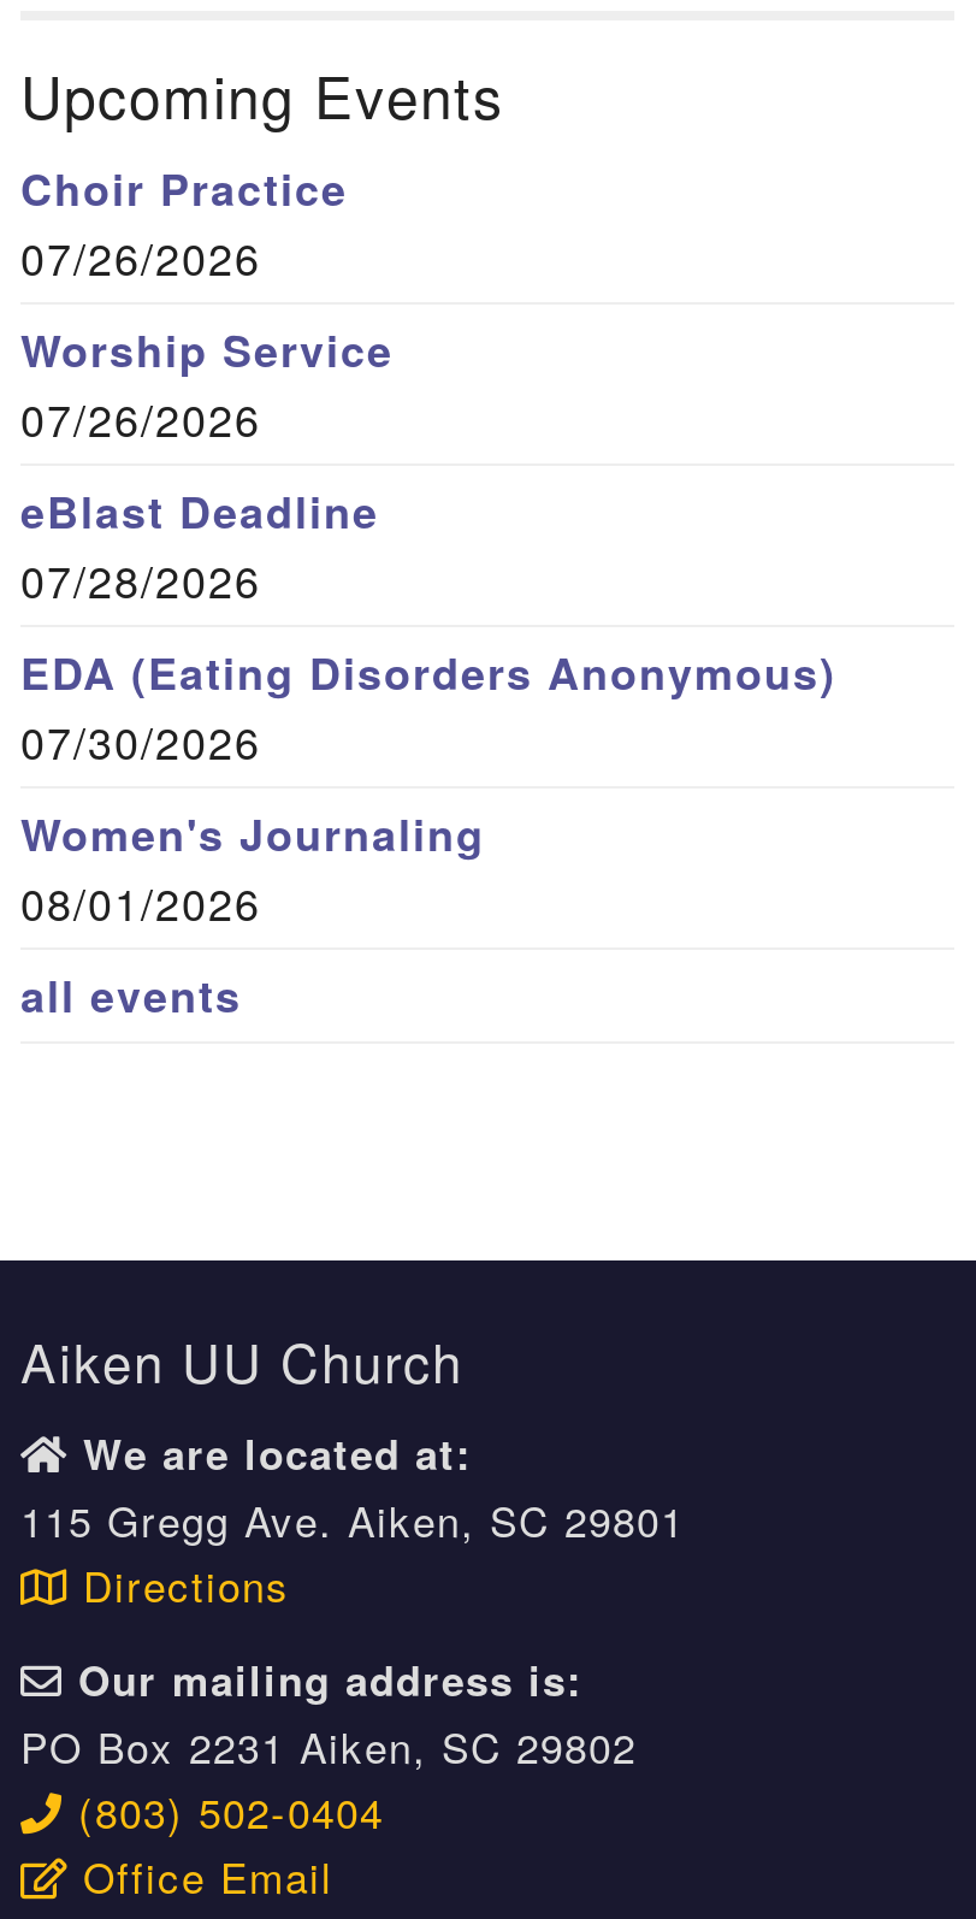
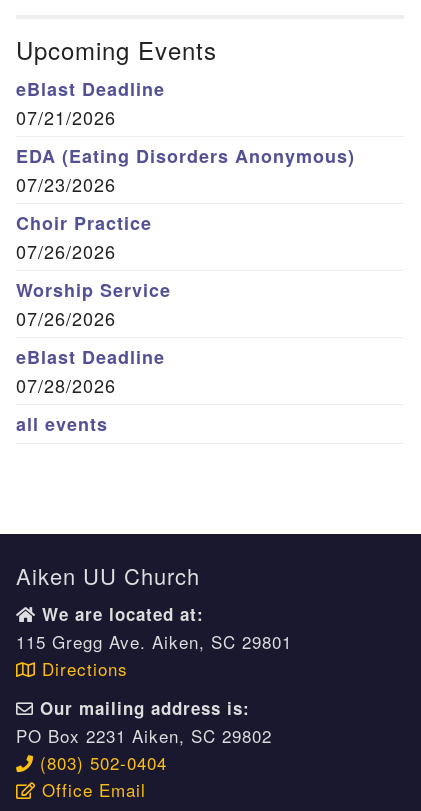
+ eBlast Deadline
+ 07/21/2026
+ 07/23/2026

moved down: Choir Practice | 07/26/2026 | Worship Service | 07/26/2026 | eBlast Deadline | 07/28/2026

moved up: EDA (Eating Disorders Anonymous)

- 07/30/2026
- Women's Journaling
- 08/01/2026
